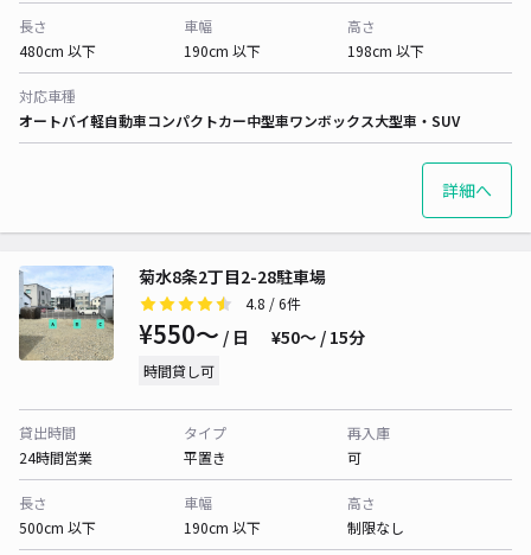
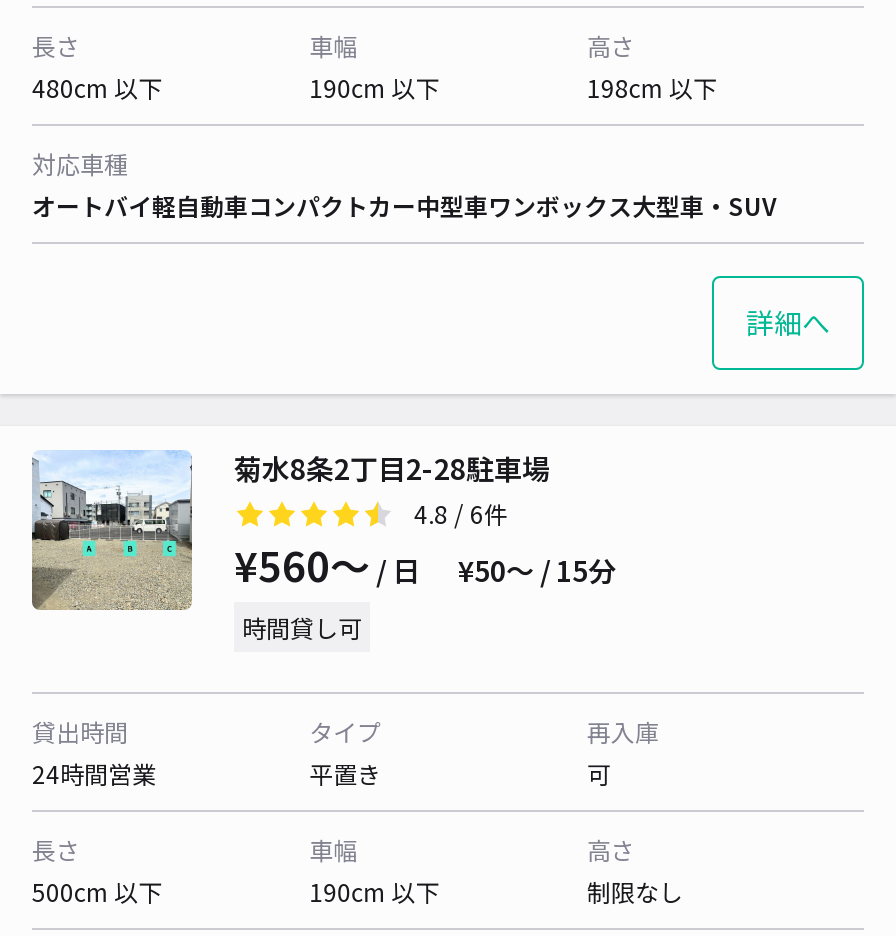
- ¥550〜/ 日 ¥50〜 / 15分
+ ¥560〜/ 日 ¥50〜 / 15分
